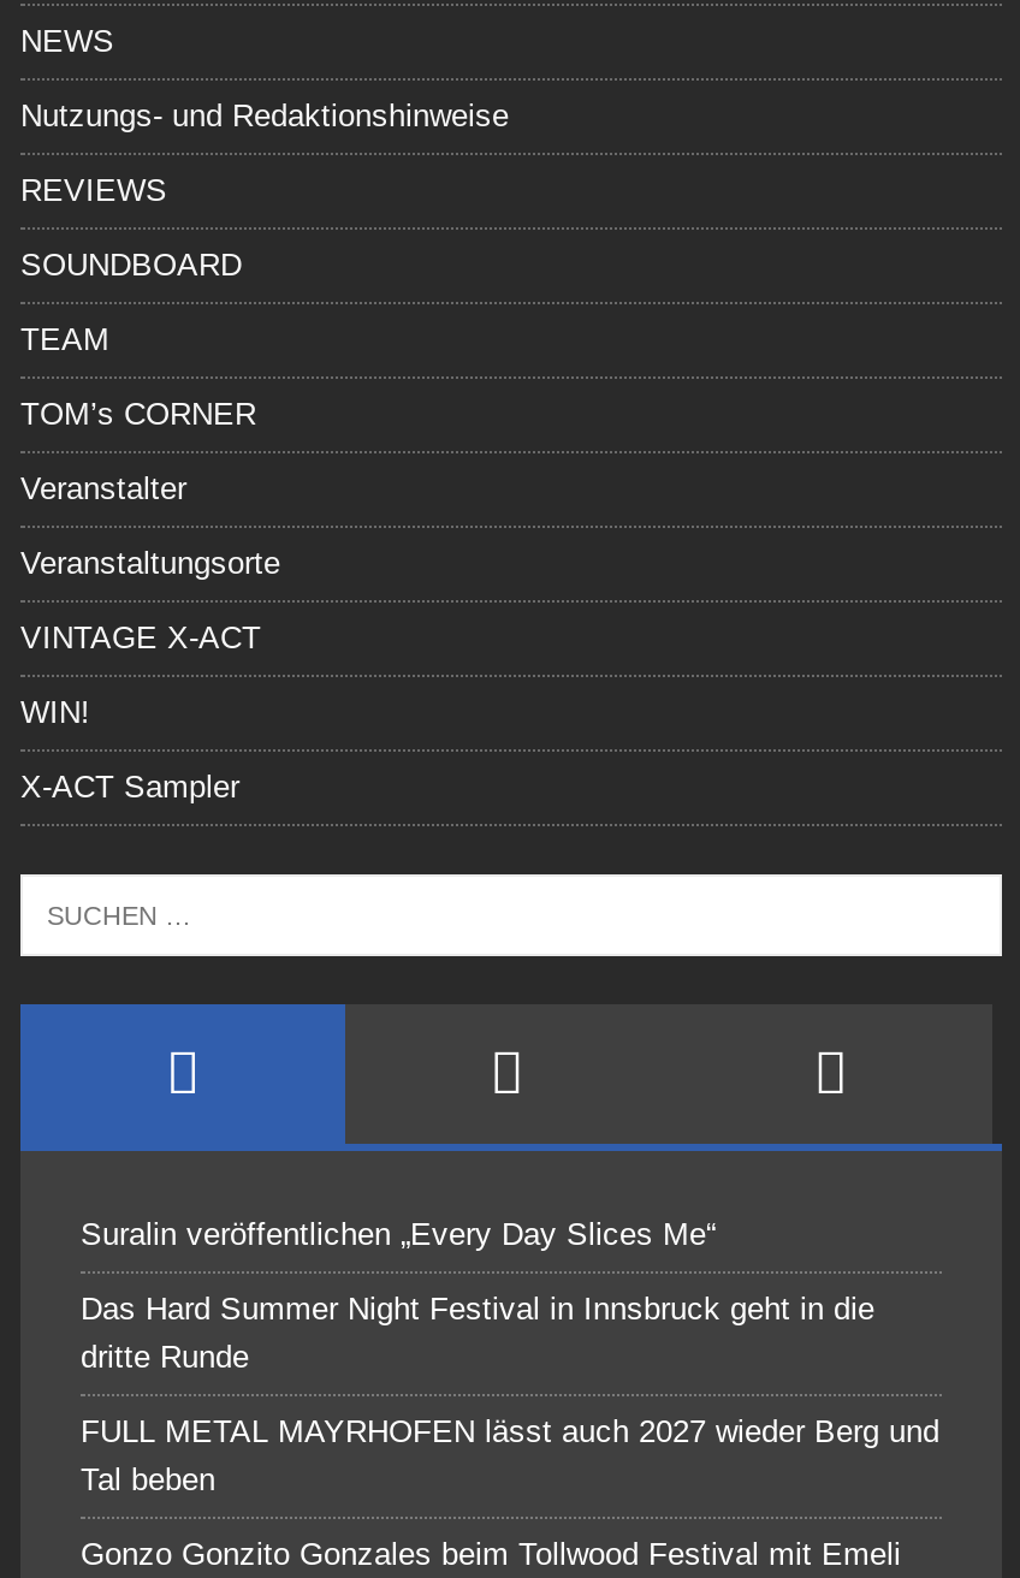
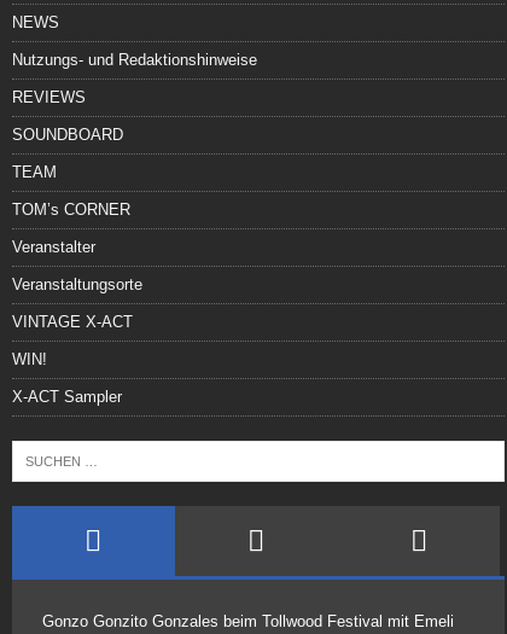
- Suralin veröffentlichen „Every Day Slices Me“
- Das Hard Summer Night Festival in Innsbruck geht in die
- dritte Runde
- FULL METAL MAYRHOFEN lässt auch 2027 wieder Berg und
- Tal beben
